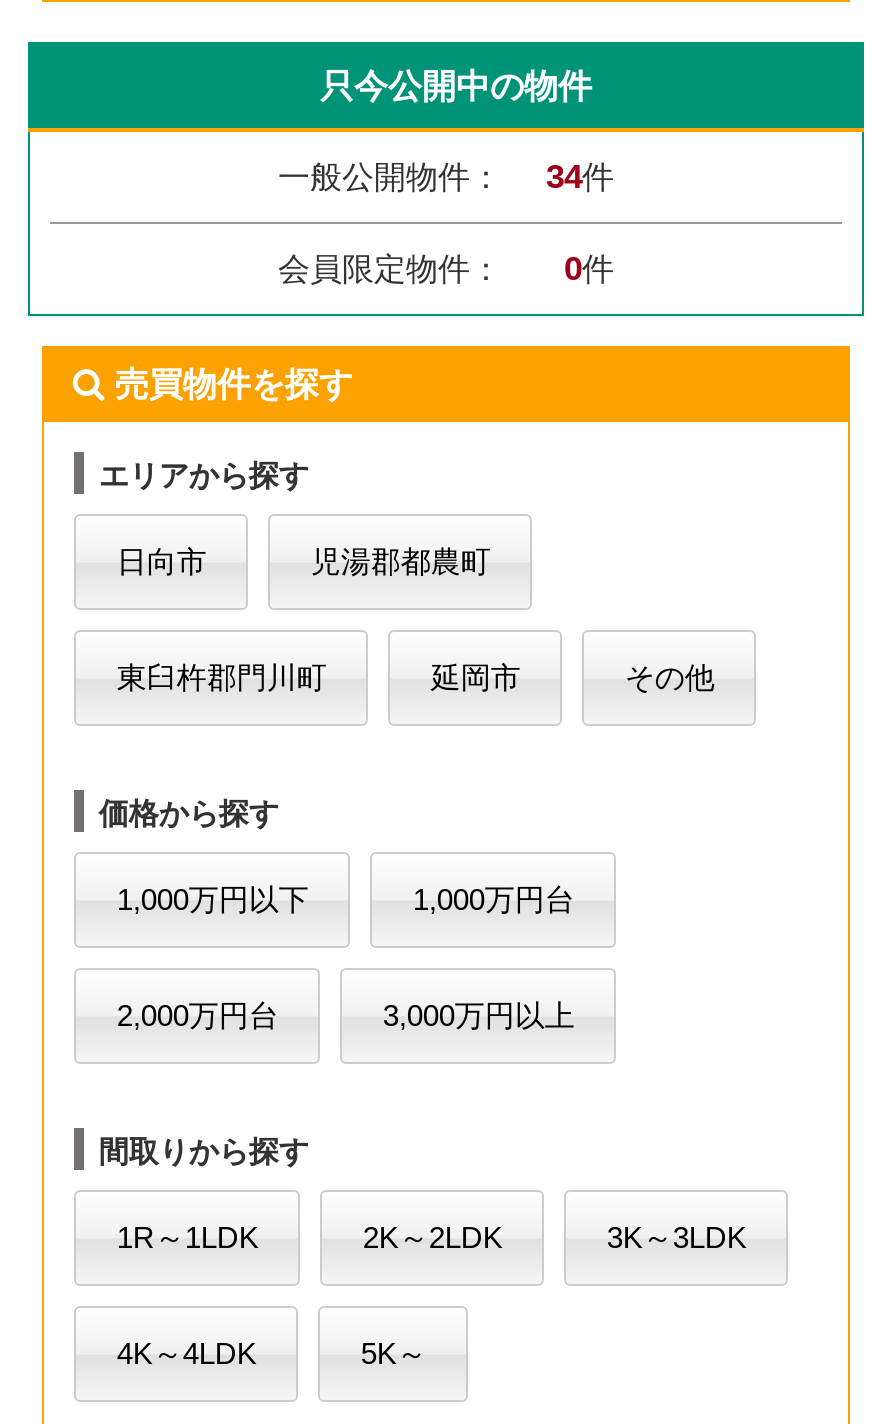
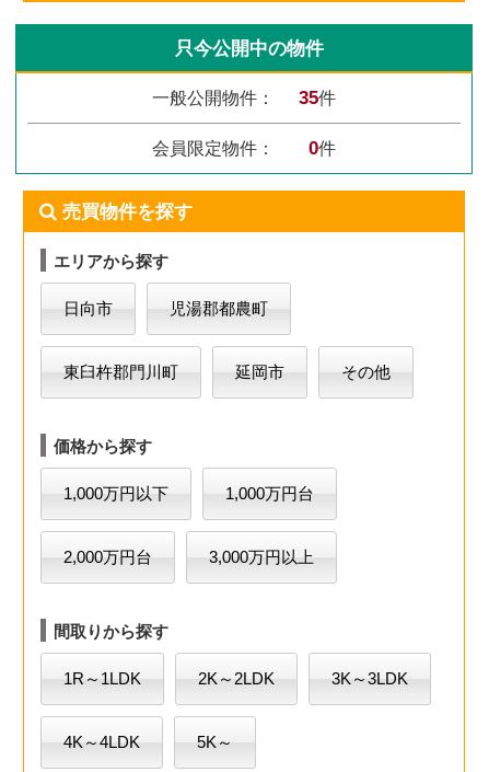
- 一般公開物件： 34件
+ 一般公開物件： 35件
